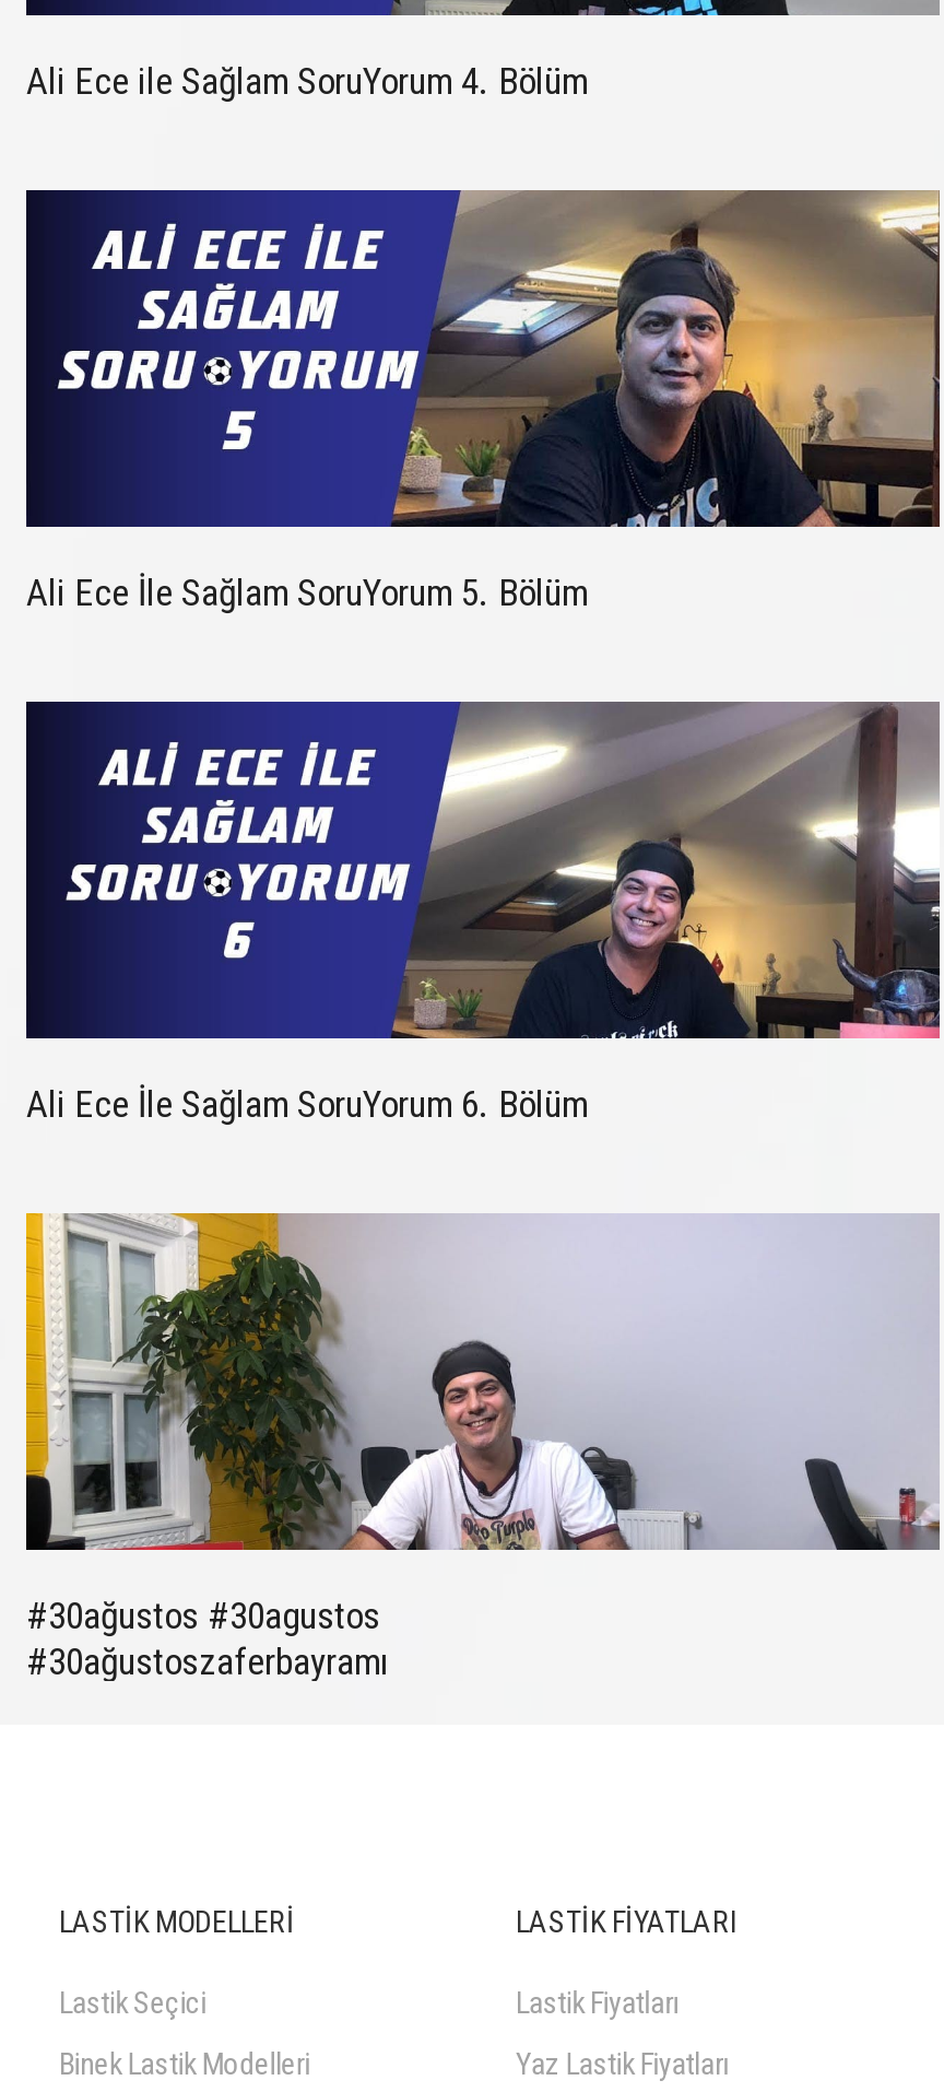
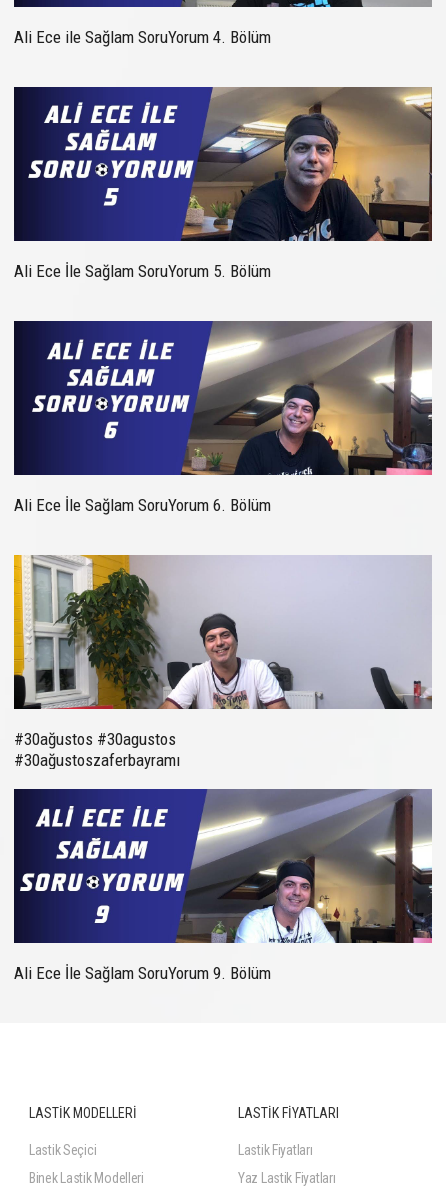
+ [image]
+ Ali Ece İle Sağlam SoruYorum 9. Bölüm
